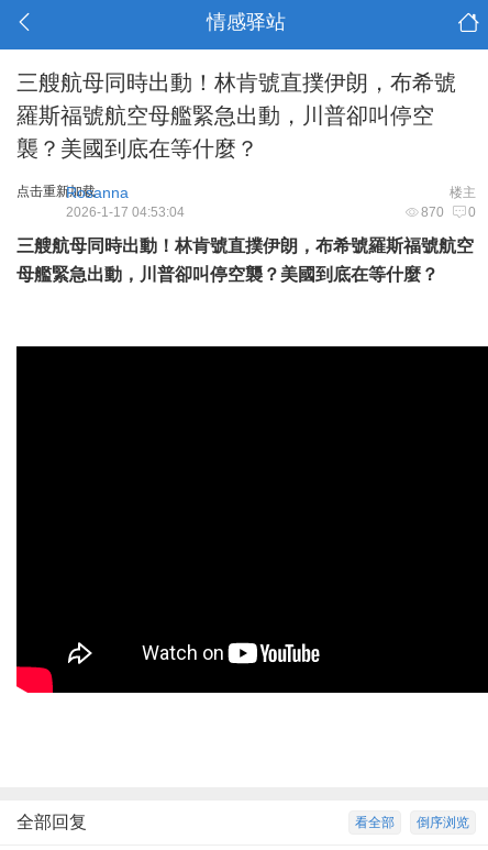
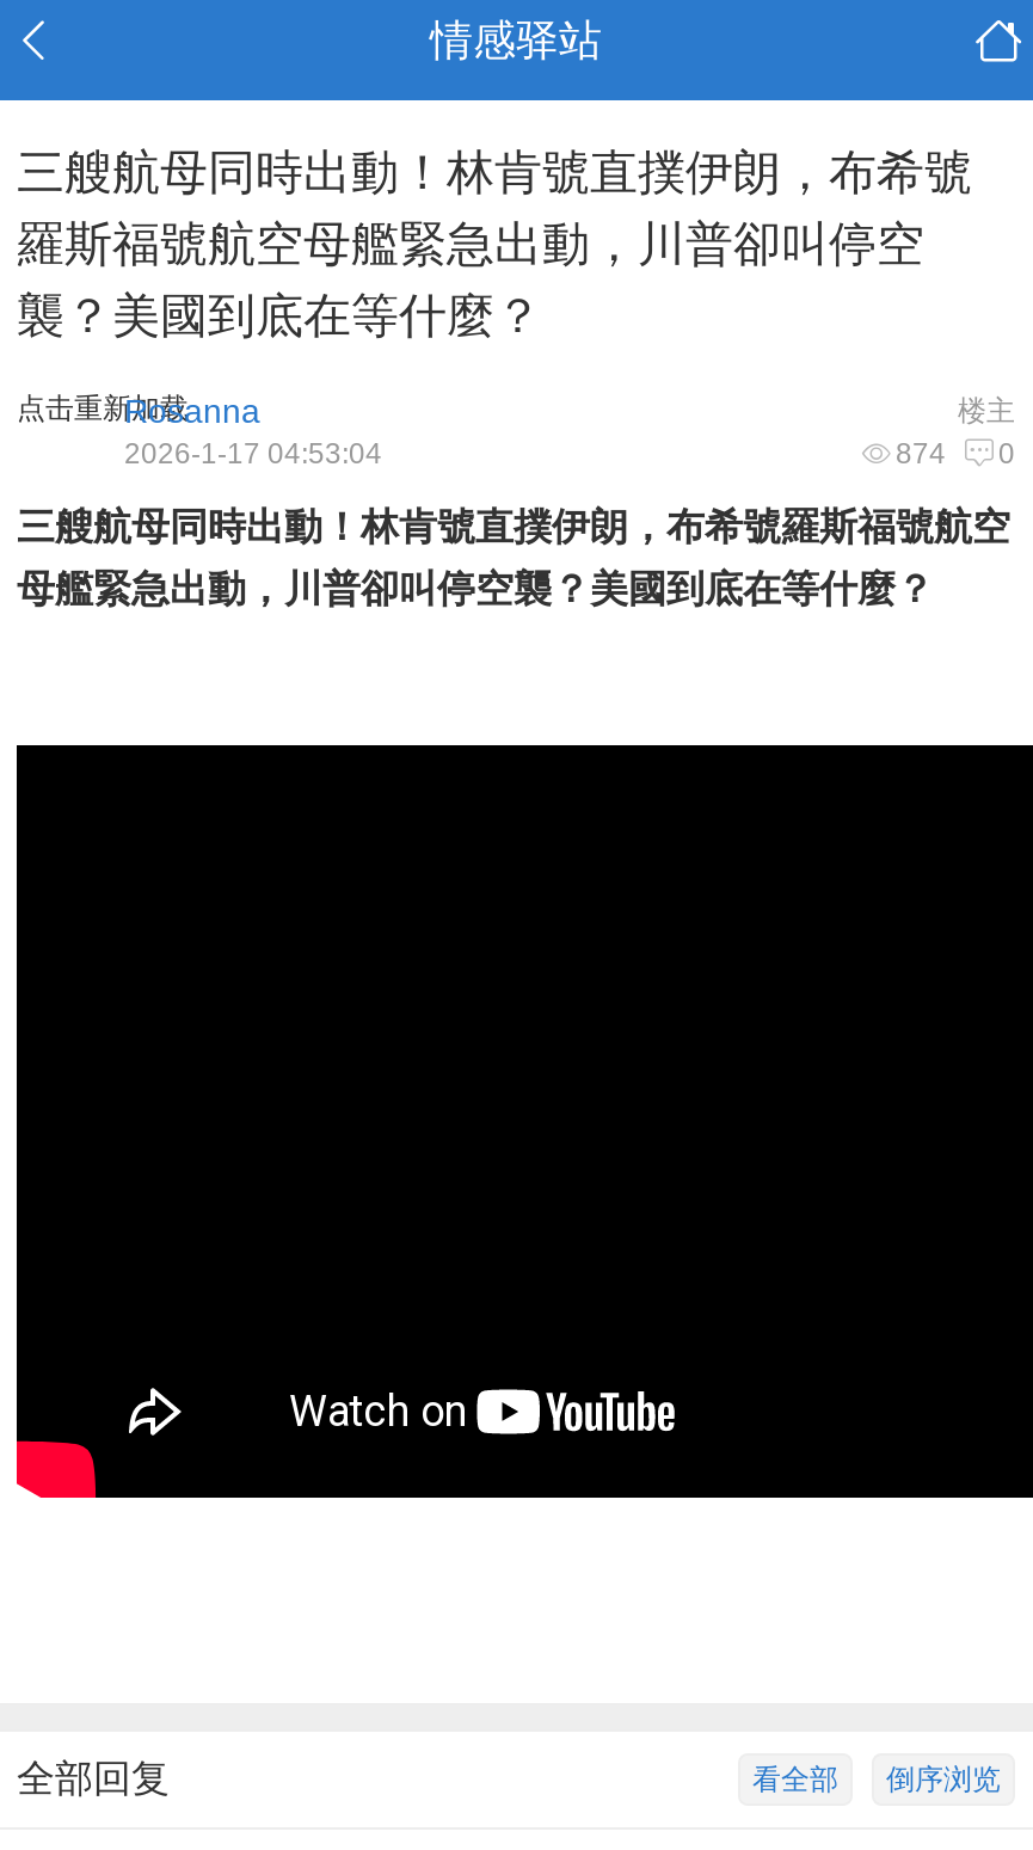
- 870 0
+ 874 0
